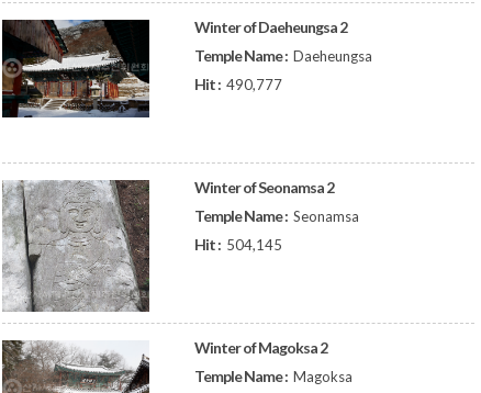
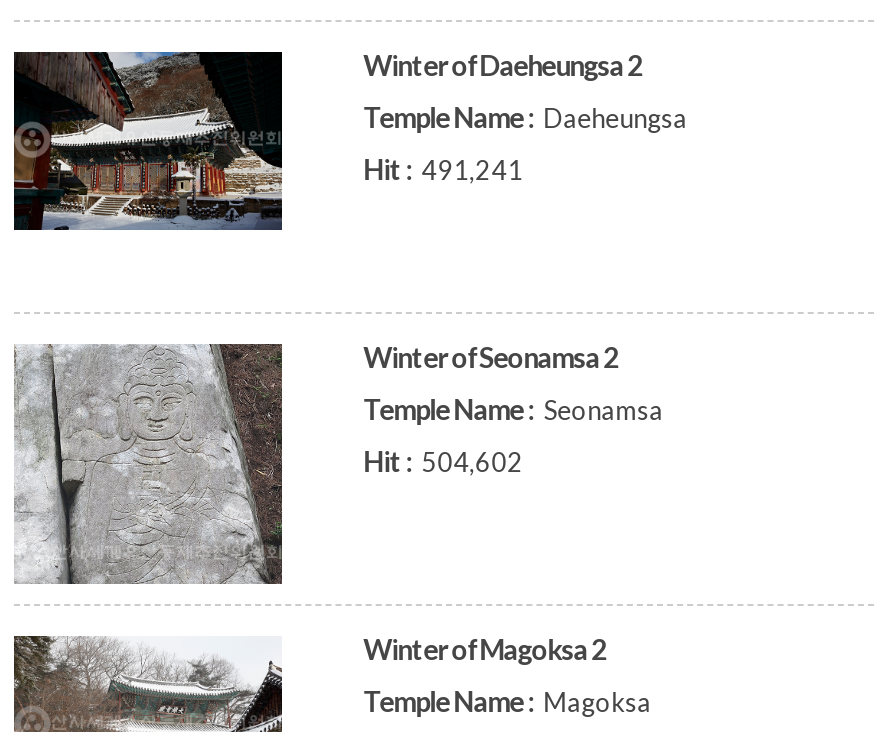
- Hit : 490,777
+ Hit : 491,241

- Hit : 504,145
+ Hit : 504,602
